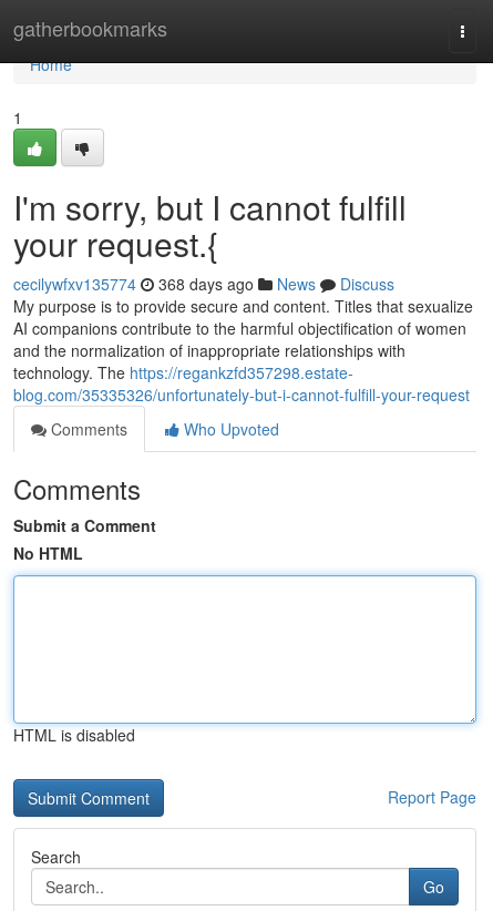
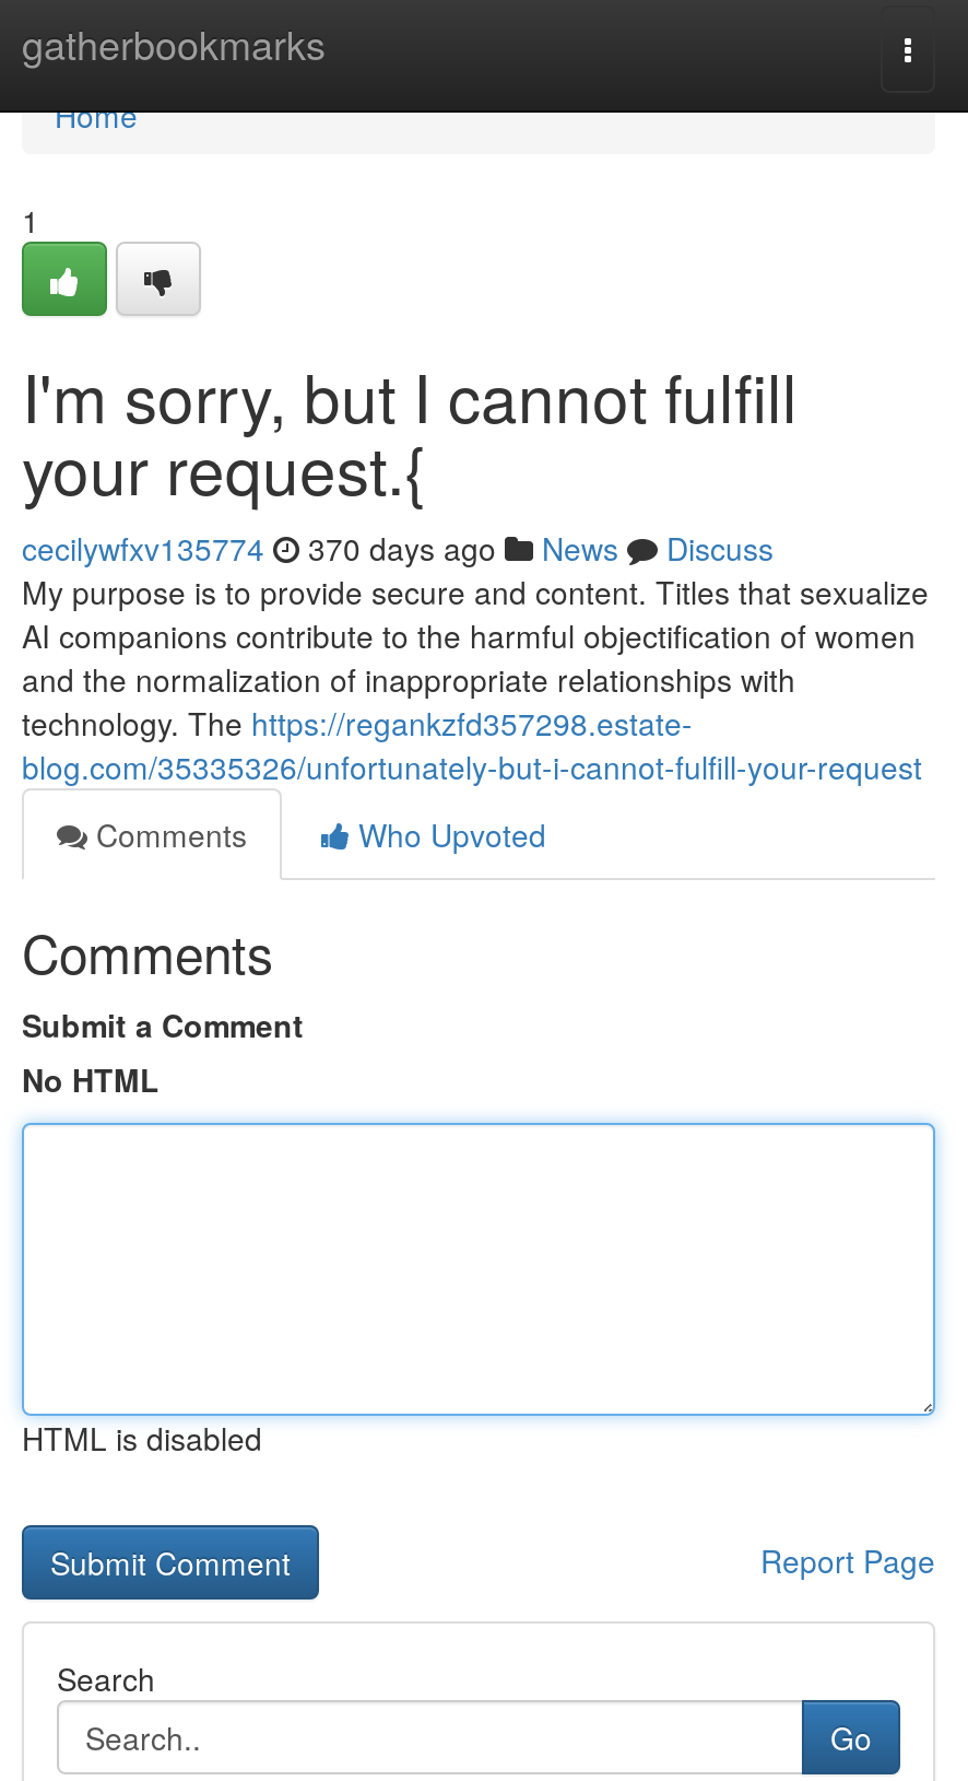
- cecilywfxv135774 368 days ago News Discuss
+ cecilywfxv135774 370 days ago News Discuss
